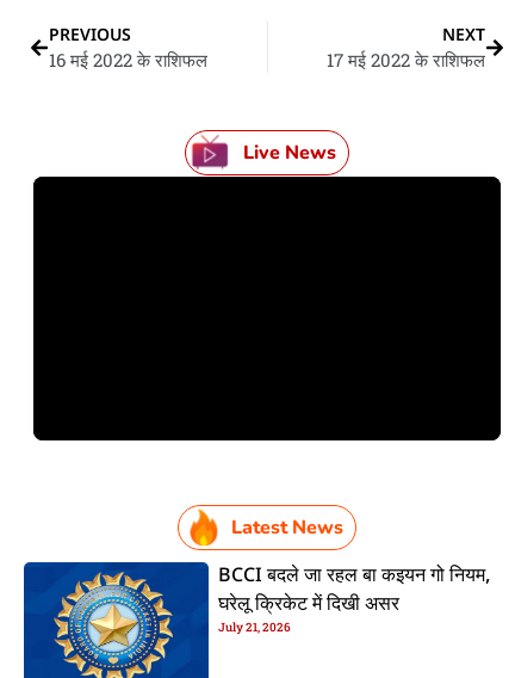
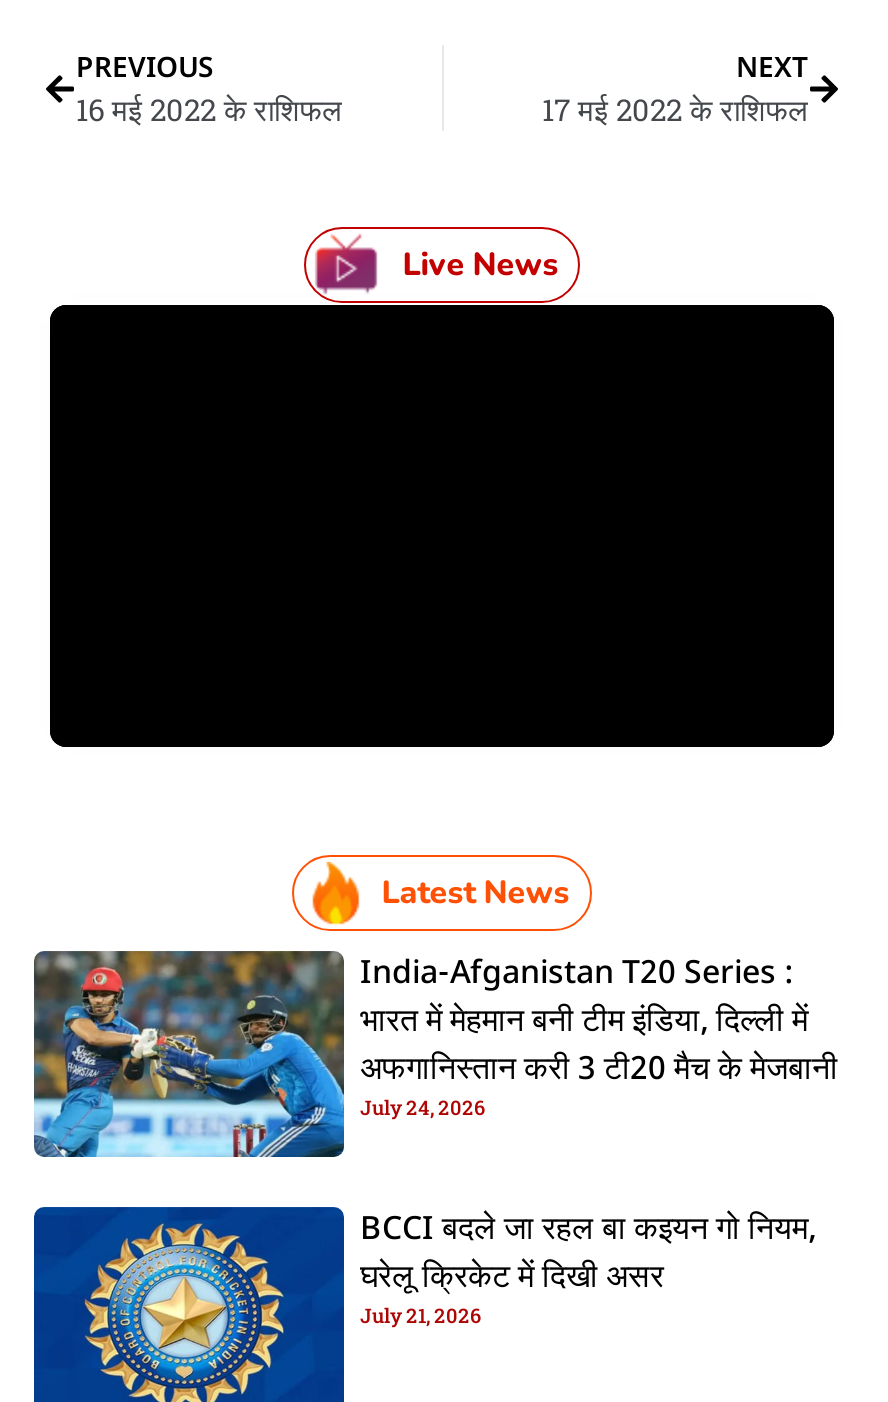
+ [image]
+ India-Afganistan T20 Series :
+ भारत में मेहमान बनी टीम इंडिया, दिल्ली में
+ अफगानिस्तान करी 3 टी20 मैच के मेजबानी
+ July 24, 2026
